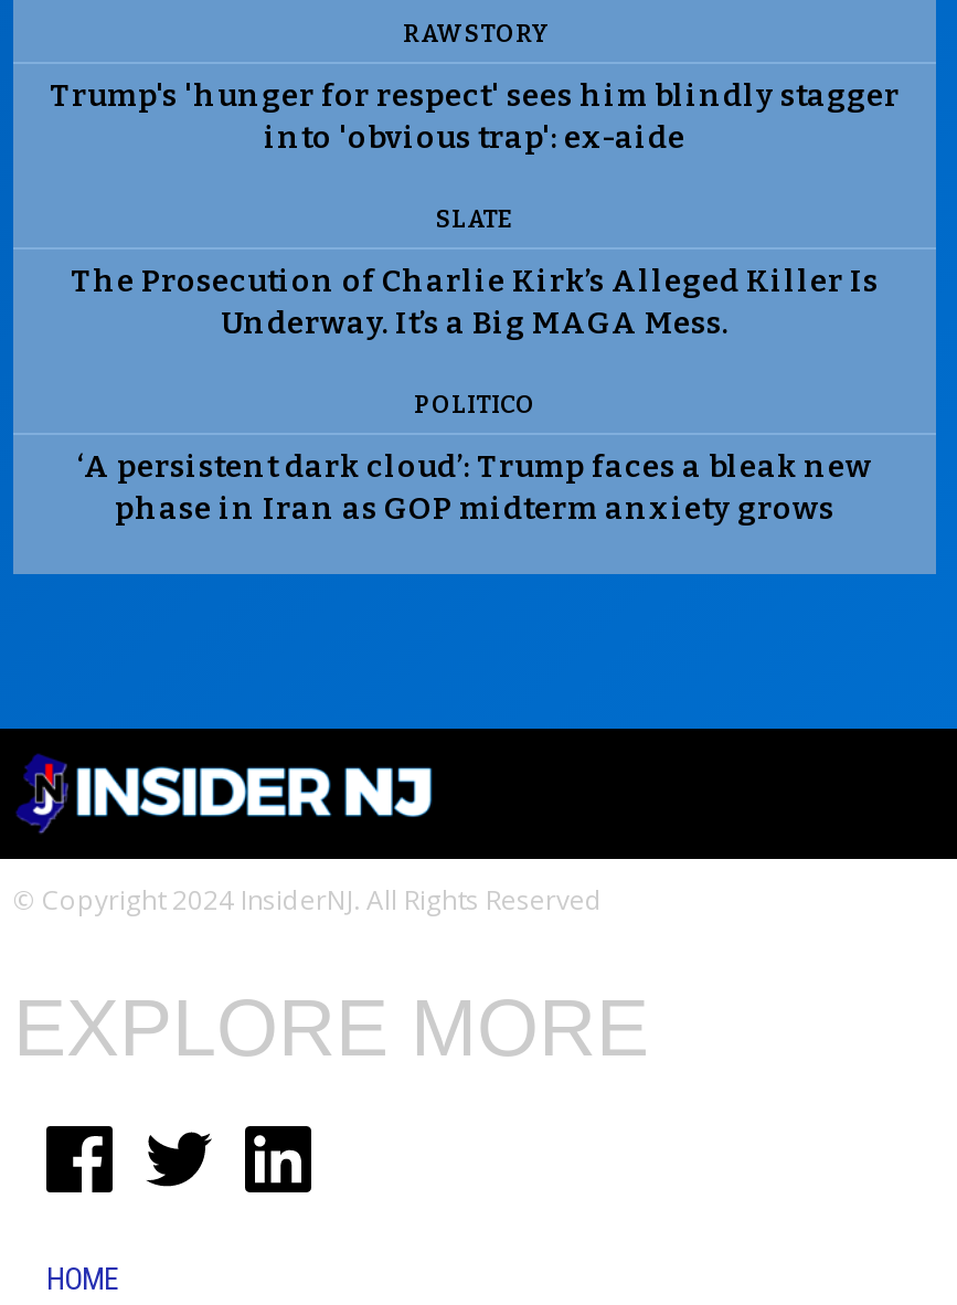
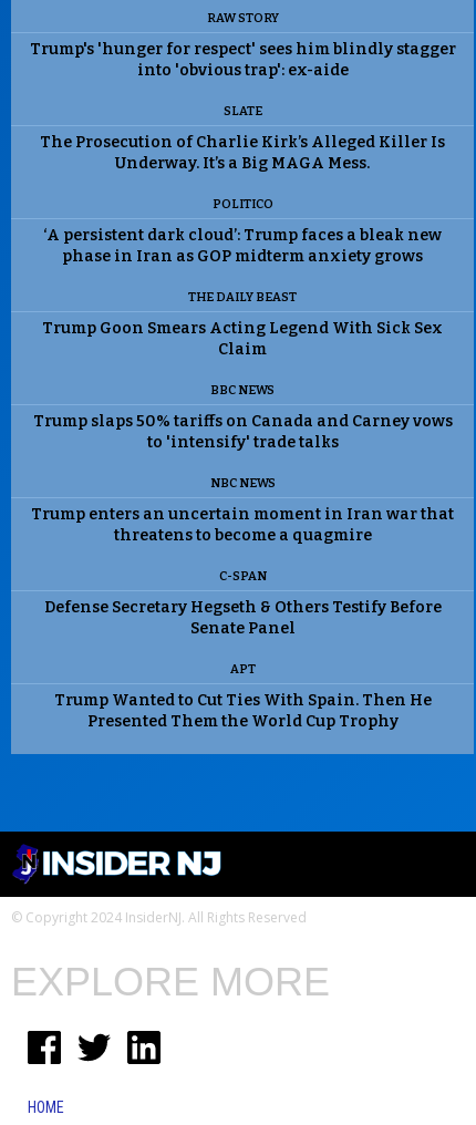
+ THE DAILY BEAST
+ Trump Goon Smears Acting Legend With Sick Sex
+ Claim
+ BBC NEWS
+ Trump slaps 50% tariffs on Canada and Carney vows
+ to 'intensify' trade talks
+ NBC NEWS
+ Trump enters an uncertain moment in Iran war that
+ threatens to become a quagmire
+ C-SPAN
+ Defense Secretary Hegseth & Others Testify Before
+ Senate Panel
+ APT
+ Trump Wanted to Cut Ties With Spain. Then He
+ Presented Them the World Cup Trophy
